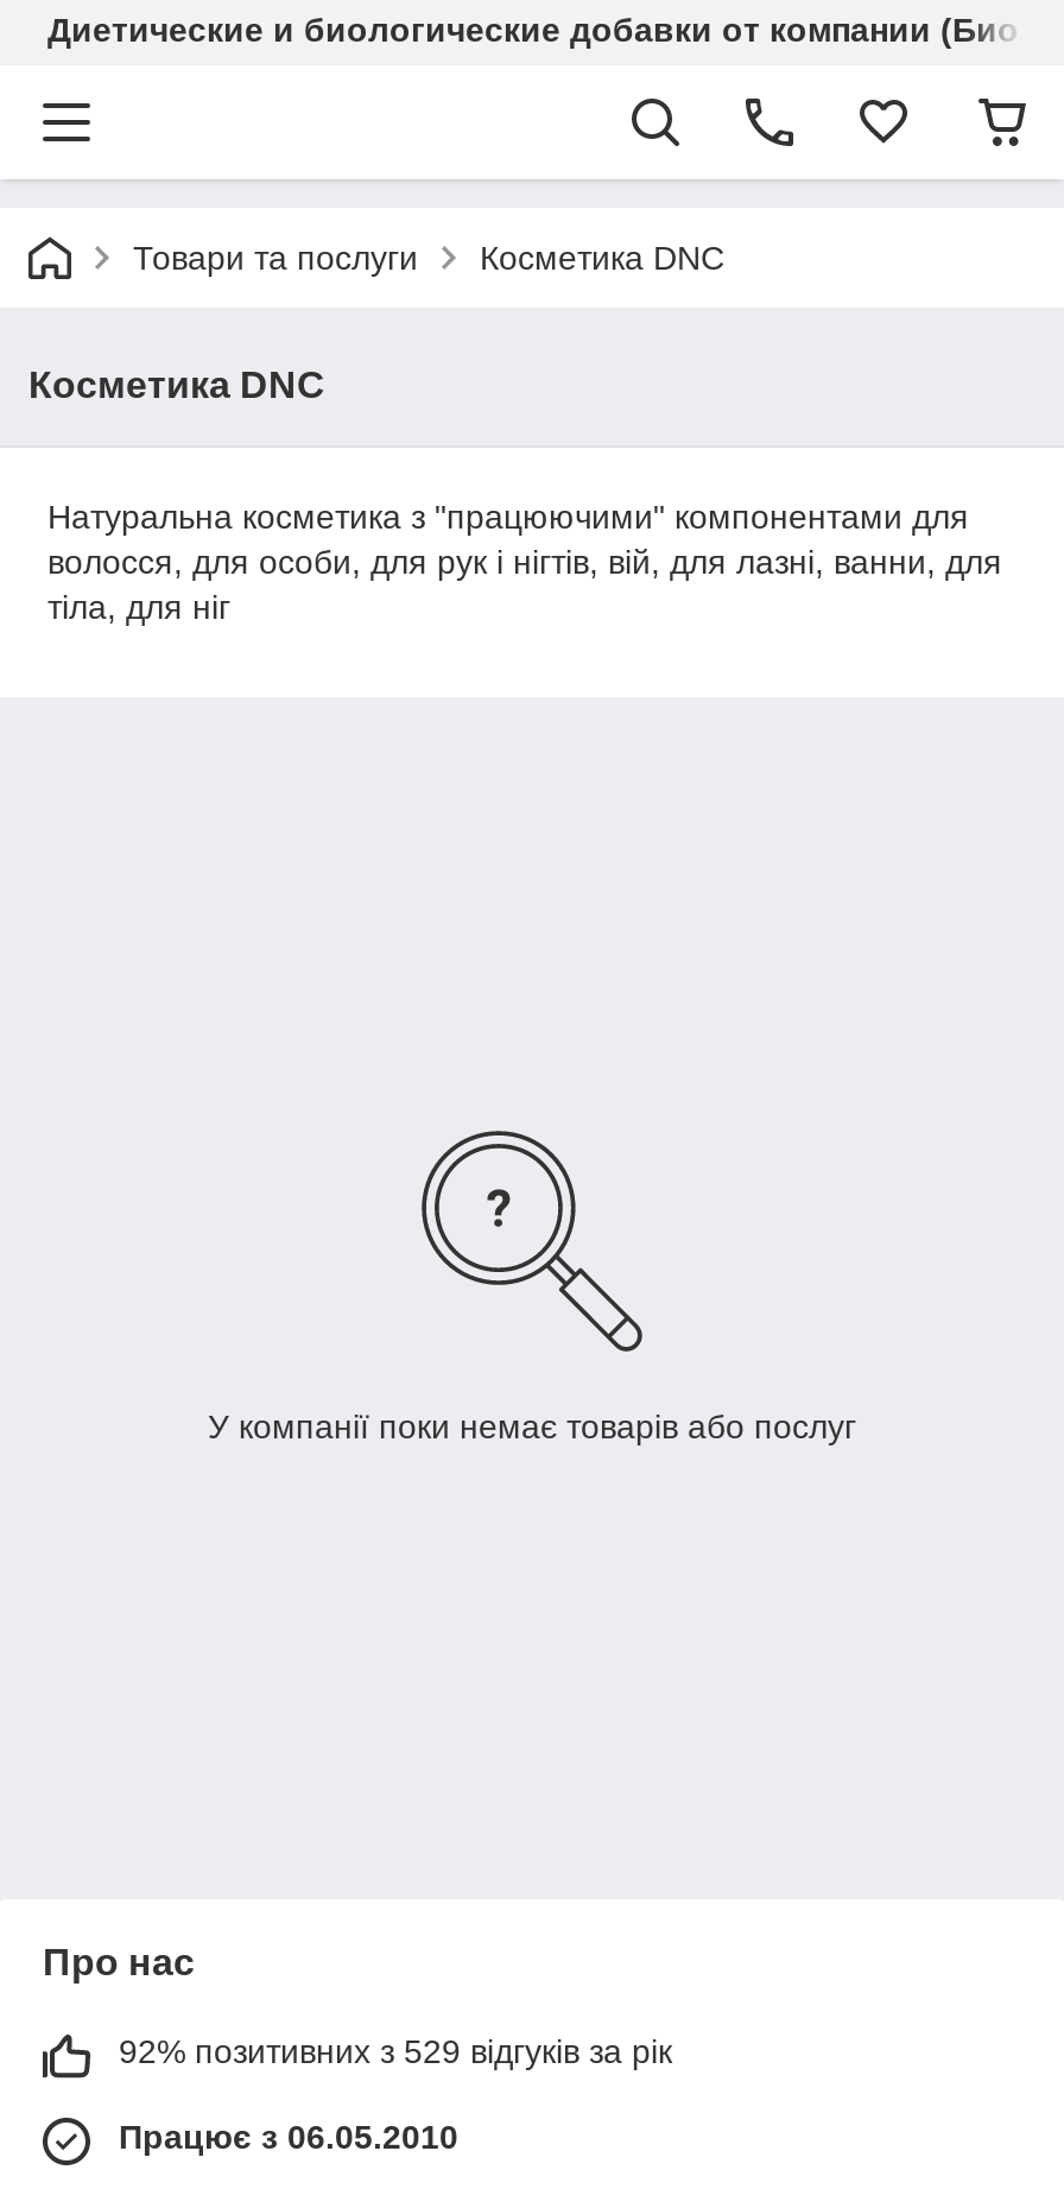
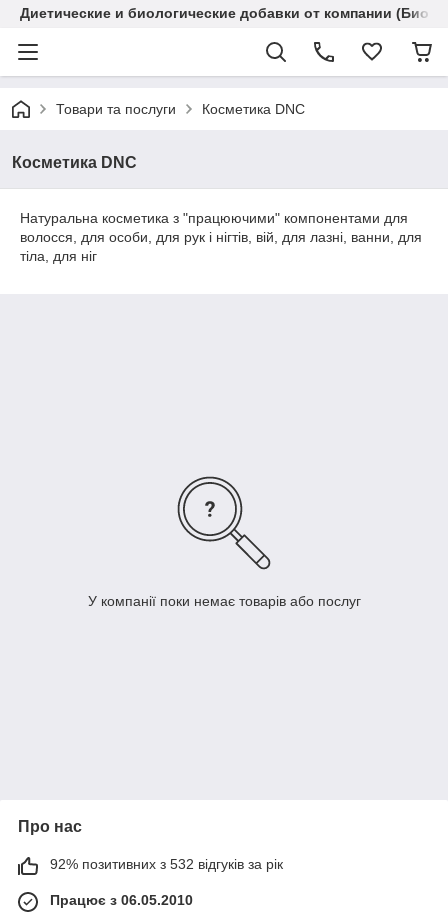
- 92% позитивних з 529 відгуків за рік
+ 92% позитивних з 532 відгуків за рік
